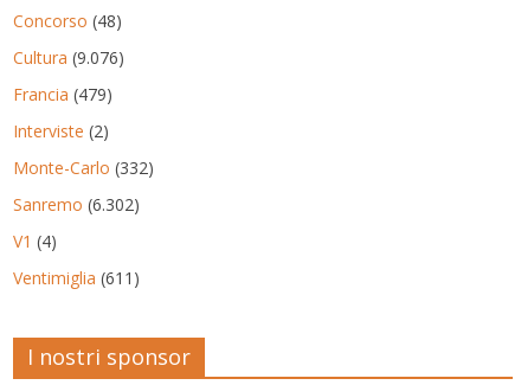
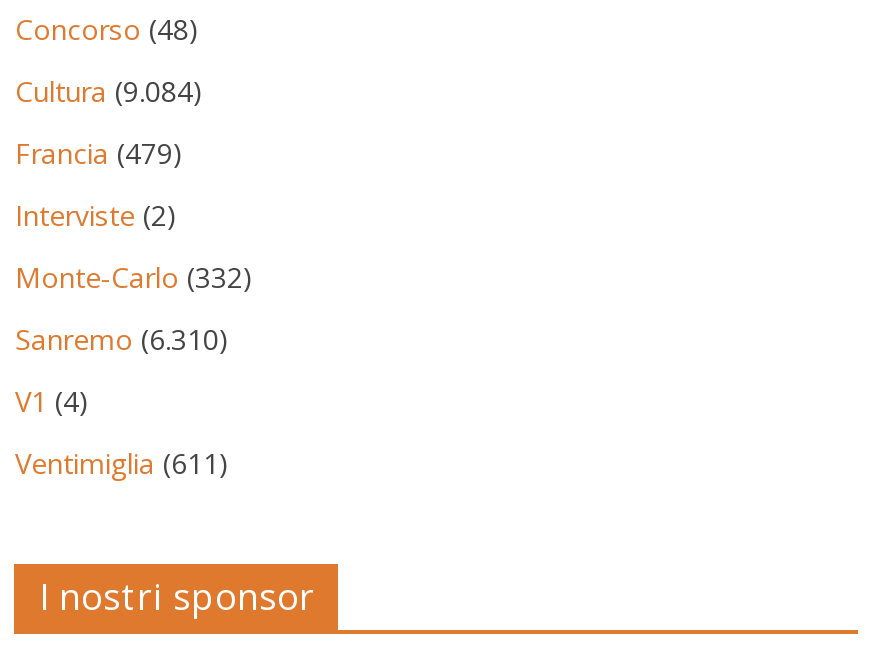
- Cultura (9.076)
+ Cultura (9.084)

- Sanremo (6.302)
+ Sanremo (6.310)
